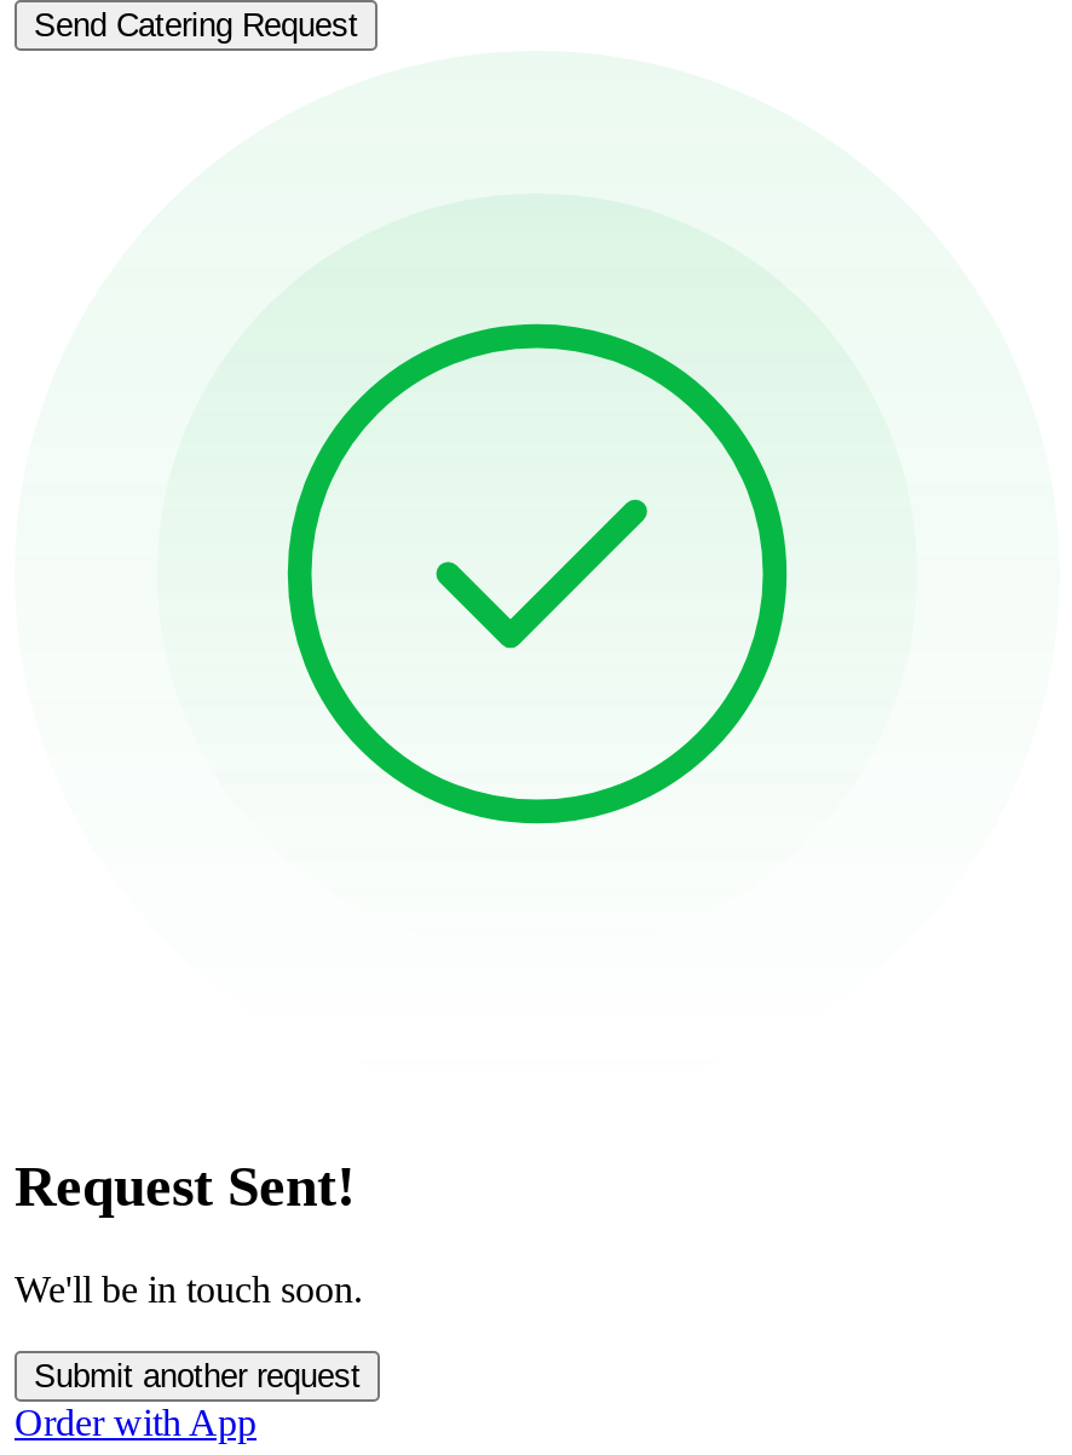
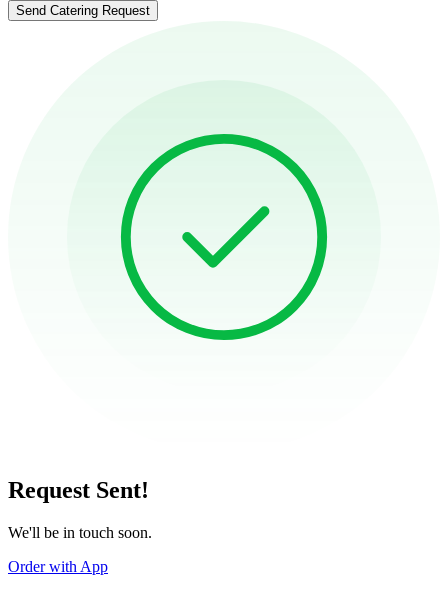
- Submit another request
